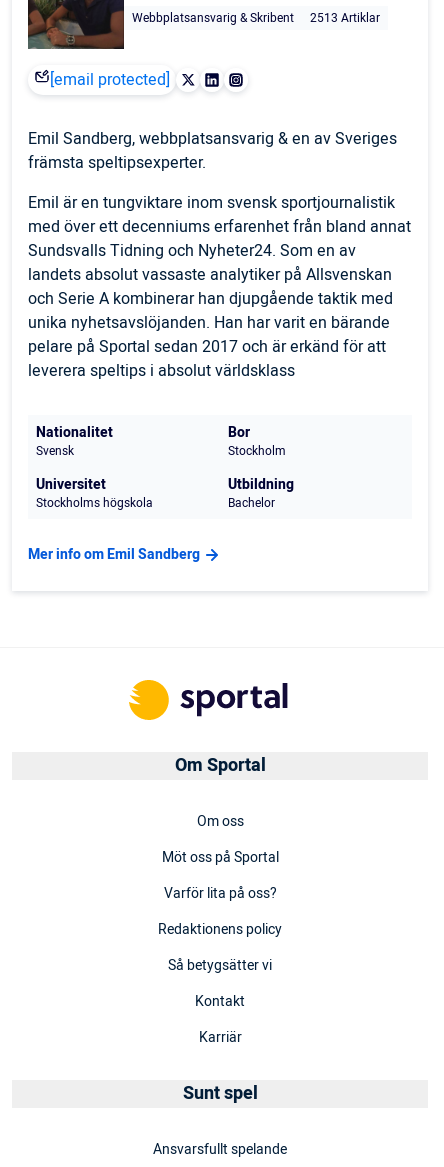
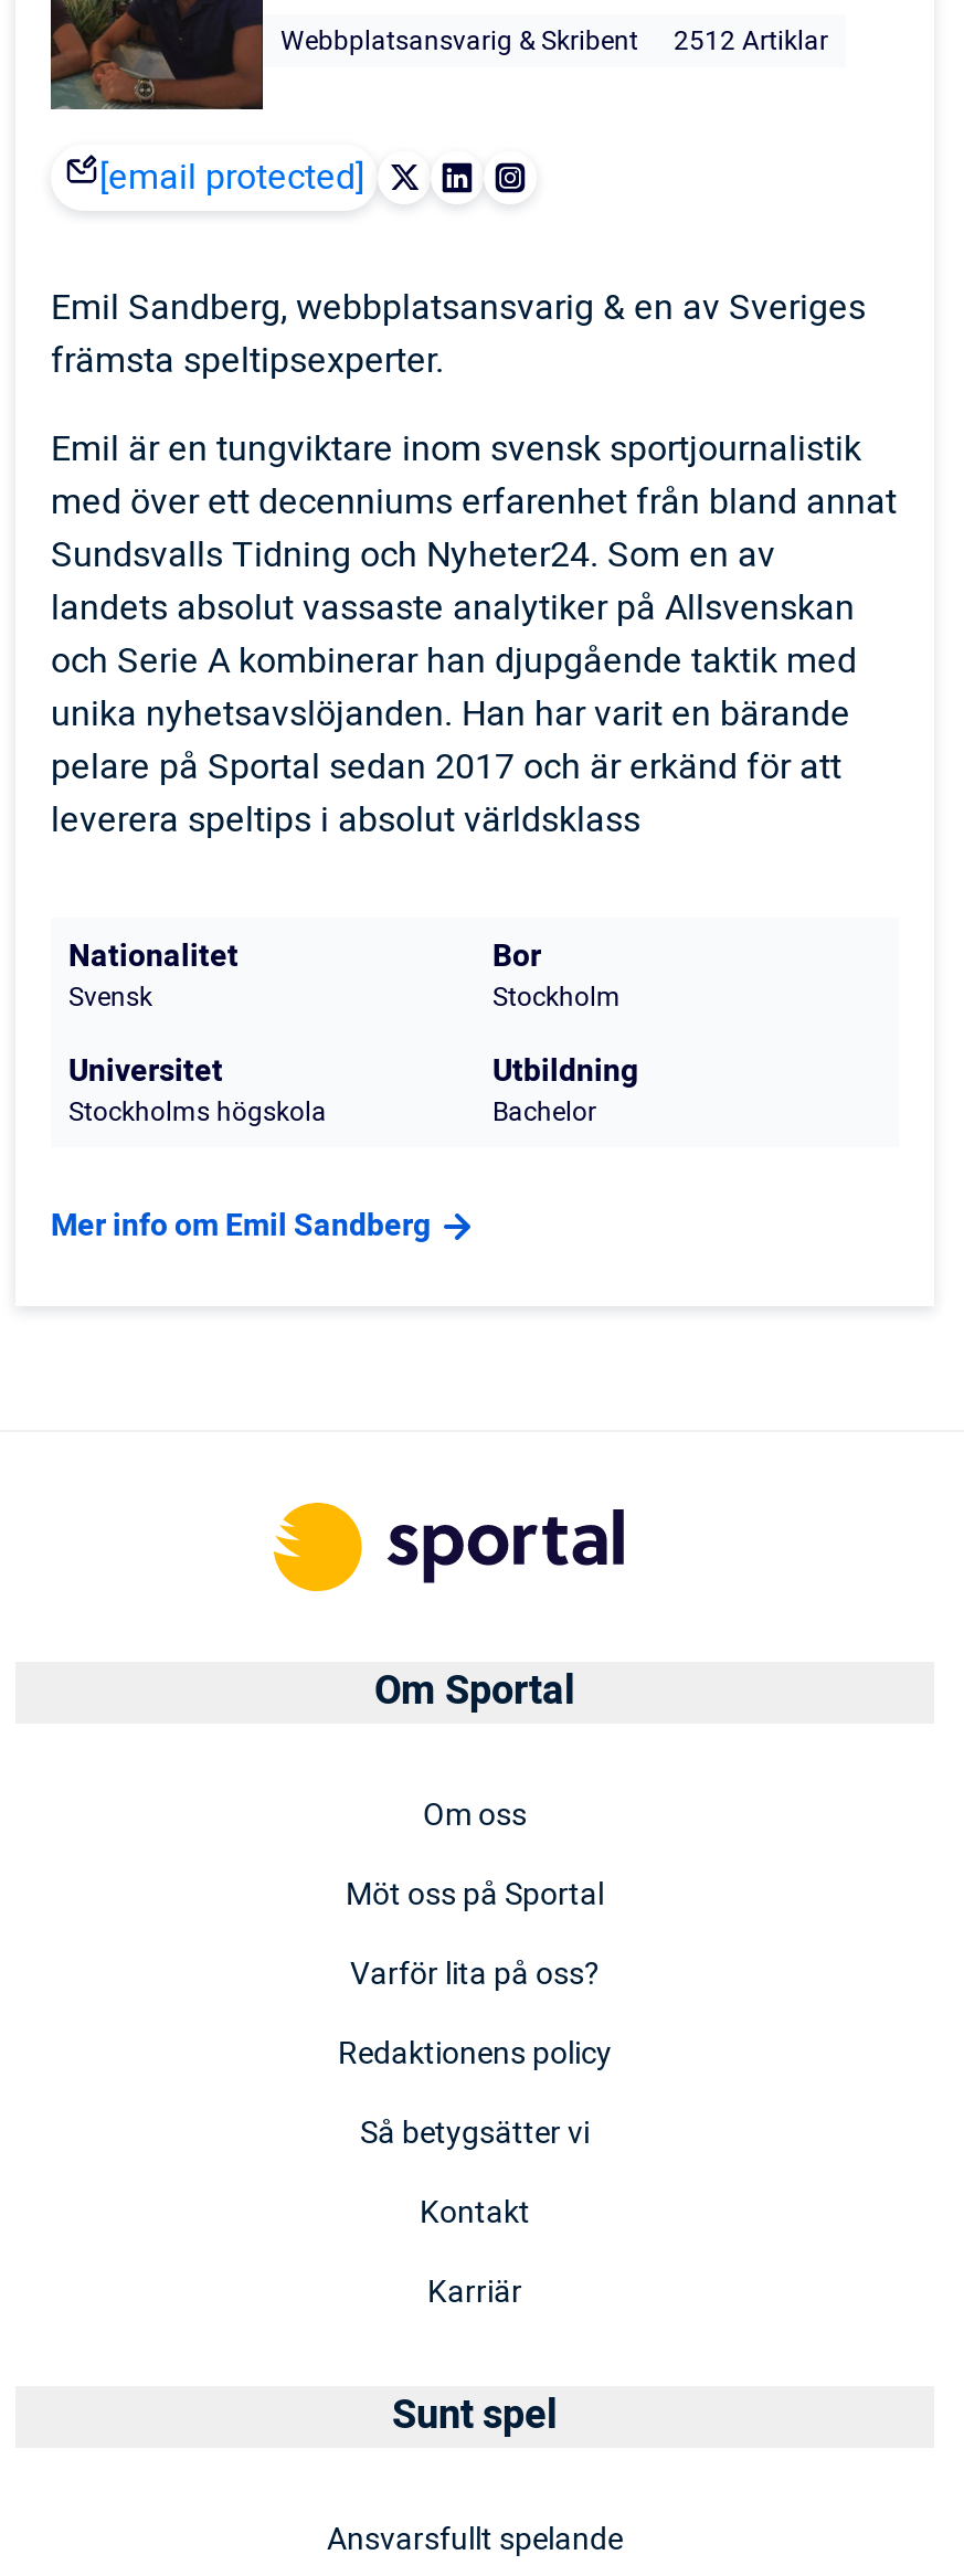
- Webbplatsansvarig & Skribent 2513 Artiklar
+ Webbplatsansvarig & Skribent 2512 Artiklar
